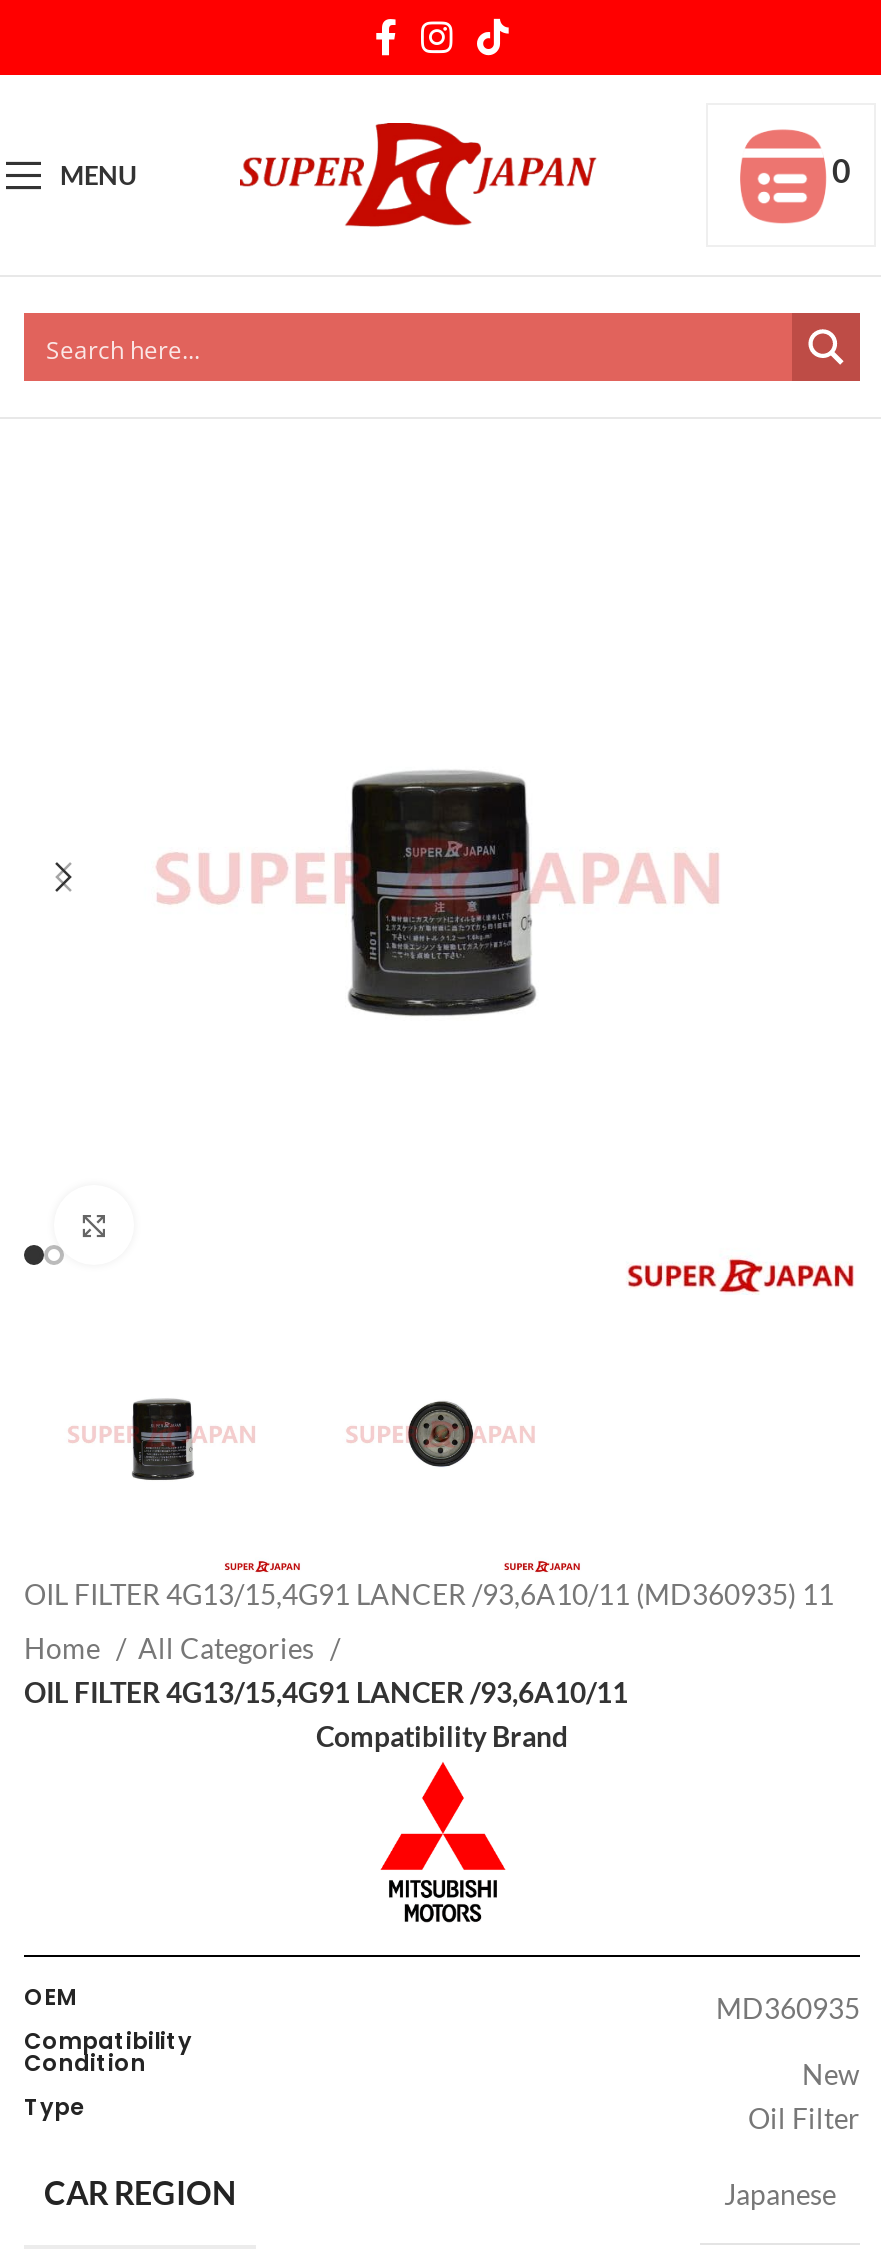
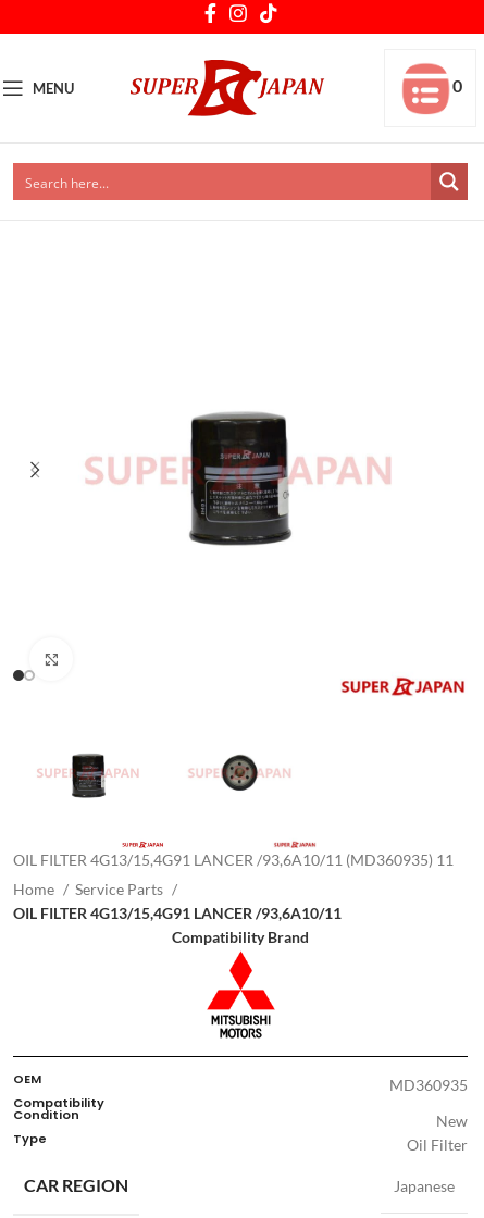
- All Categories
+ Service Parts
